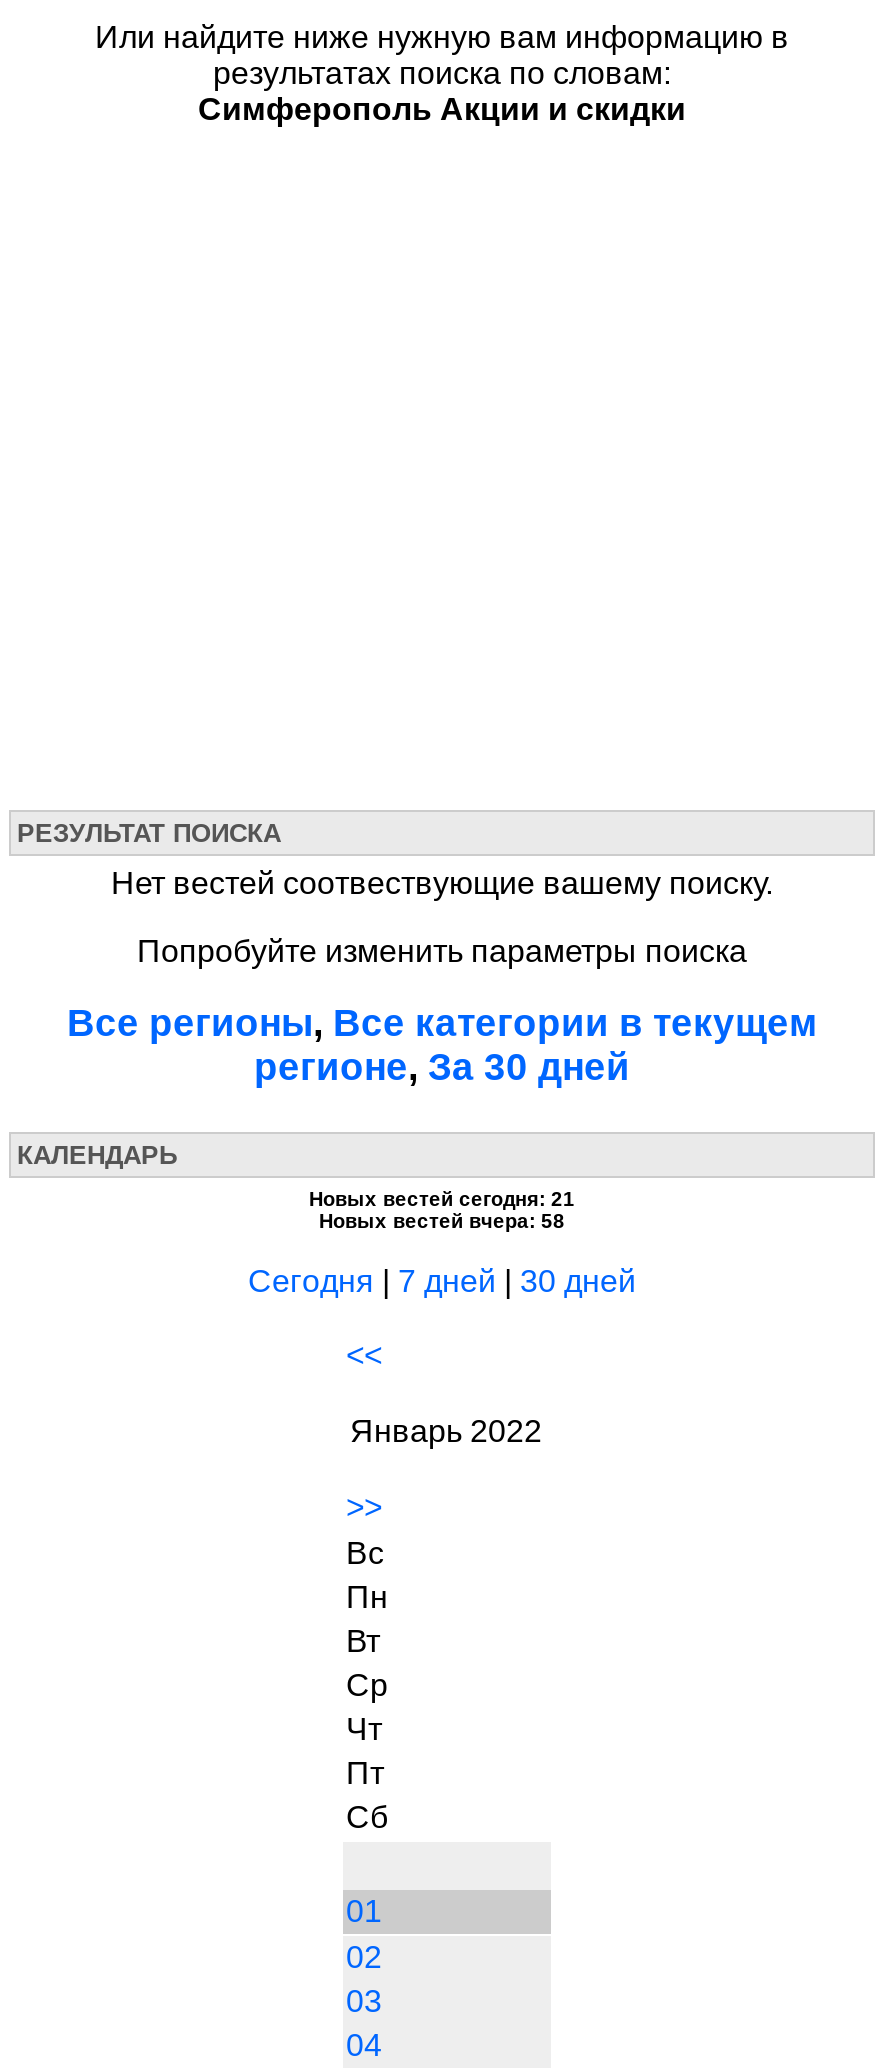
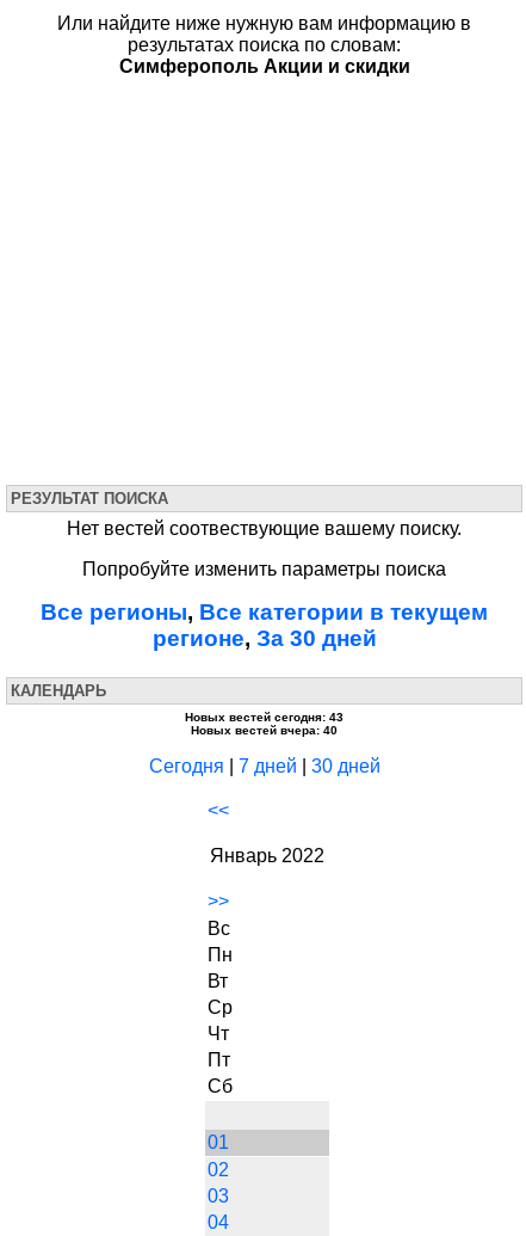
- Новых вестей сегодня: 21
+ Новых вестей сегодня: 43

- Новых вестей вчера: 58
+ Новых вестей вчера: 40
